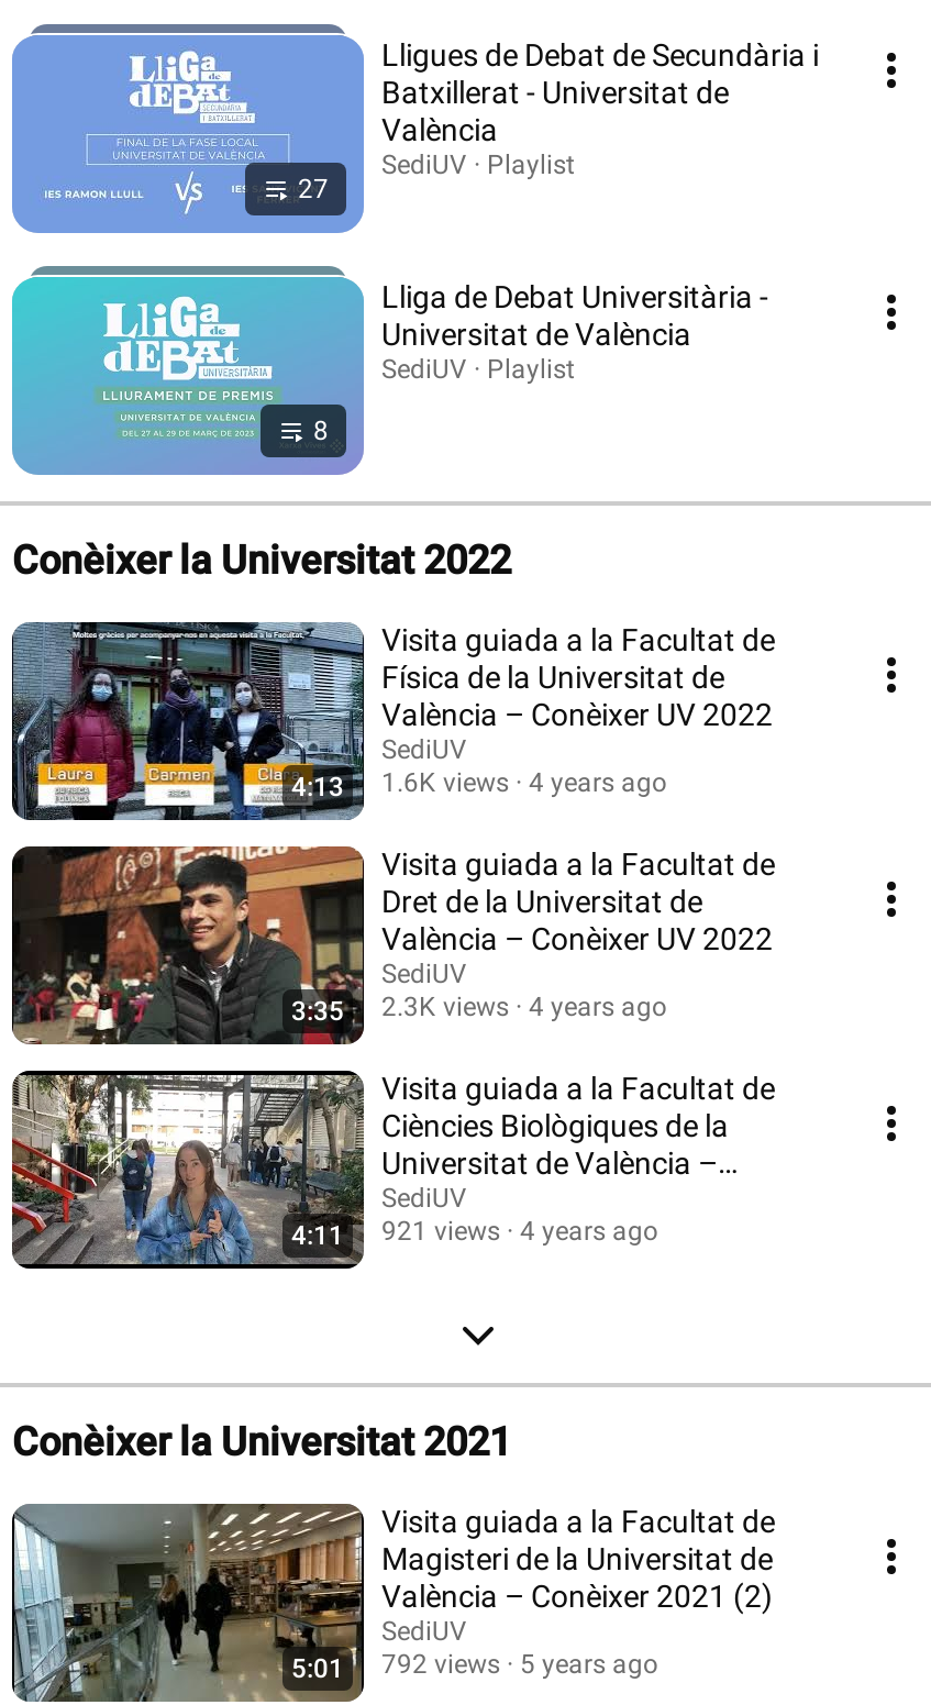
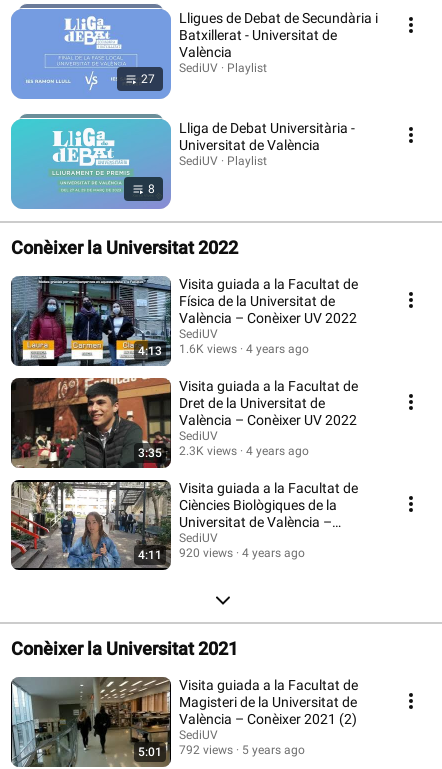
- 4:11 921 views 4 years ago
+ 4:11 920 views 4 years ago
